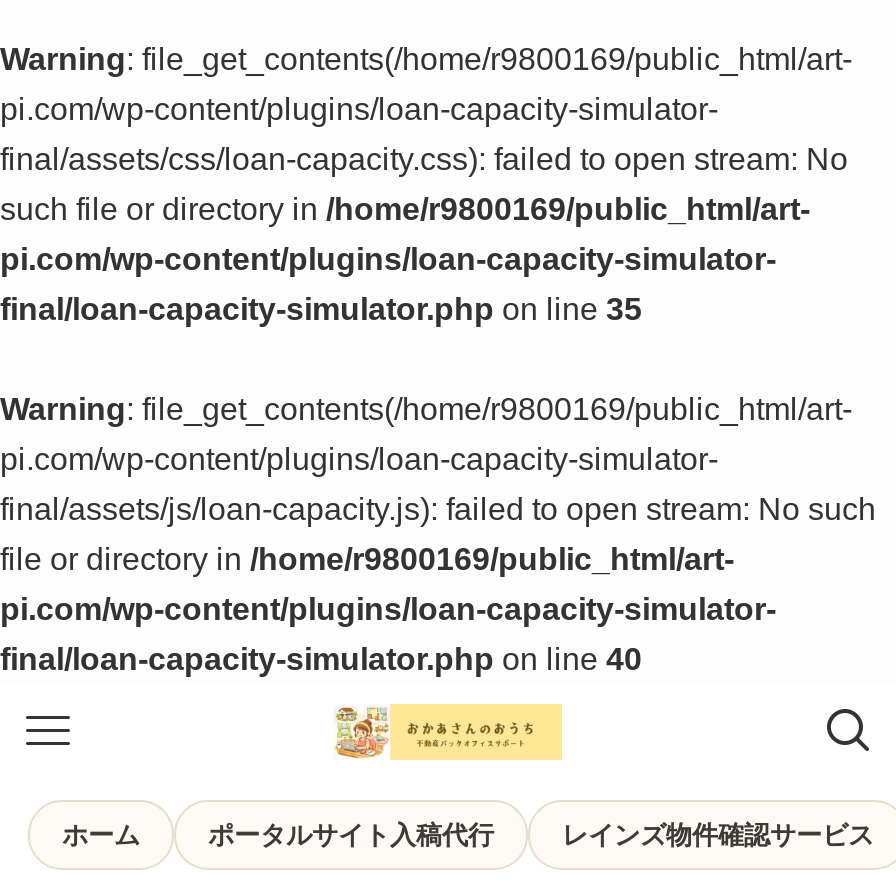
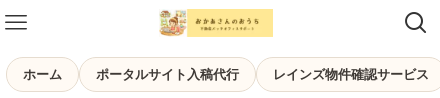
- Warning: file_get_contents(/home/r9800169/public_html/art-
- pi.com/wp-content/plugins/loan-capacity-simulator-
- final/assets/css/loan-capacity.css): failed to open stream: No
- such file or directory in /home/r9800169/public_html/art-
- pi.com/wp-content/plugins/loan-capacity-simulator-
- final/loan-capacity-simulator.php on line 35
- Warning: file_get_contents(/home/r9800169/public_html/art-
- pi.com/wp-content/plugins/loan-capacity-simulator-
- final/assets/js/loan-capacity.js): failed to open stream: No such
- file or directory in /home/r9800169/public_html/art-
- pi.com/wp-content/plugins/loan-capacity-simulator-
- final/loan-capacity-simulator.php on line 40
